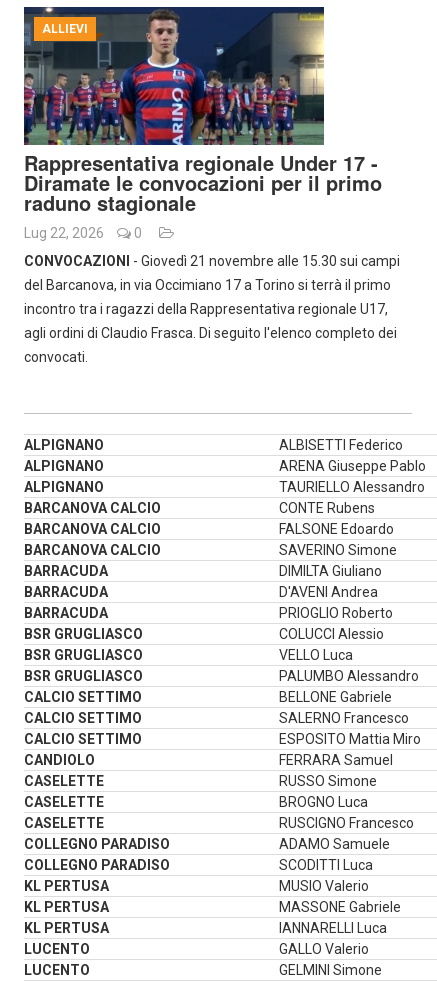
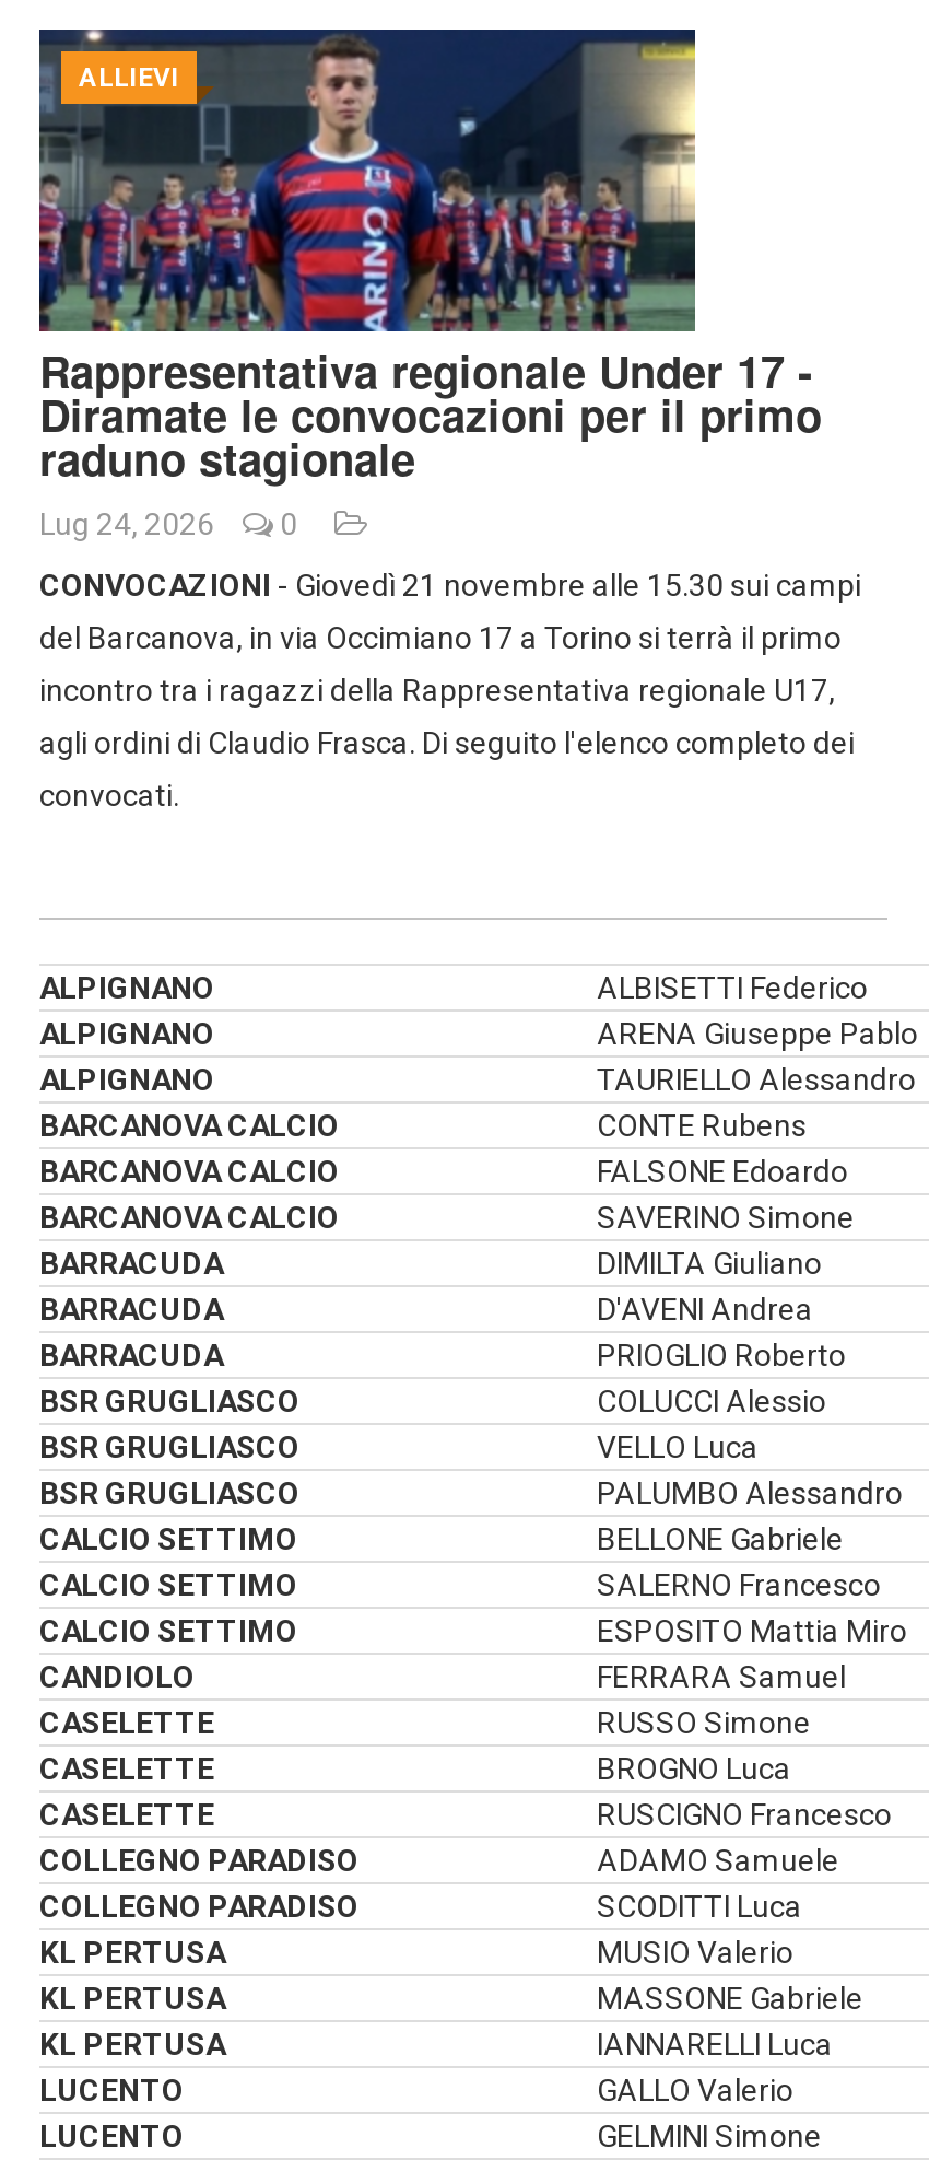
- Lug 22, 2026 0
+ Lug 24, 2026 0
